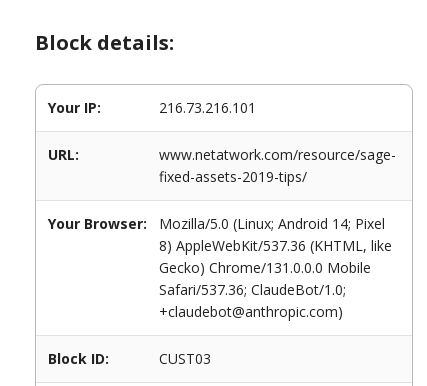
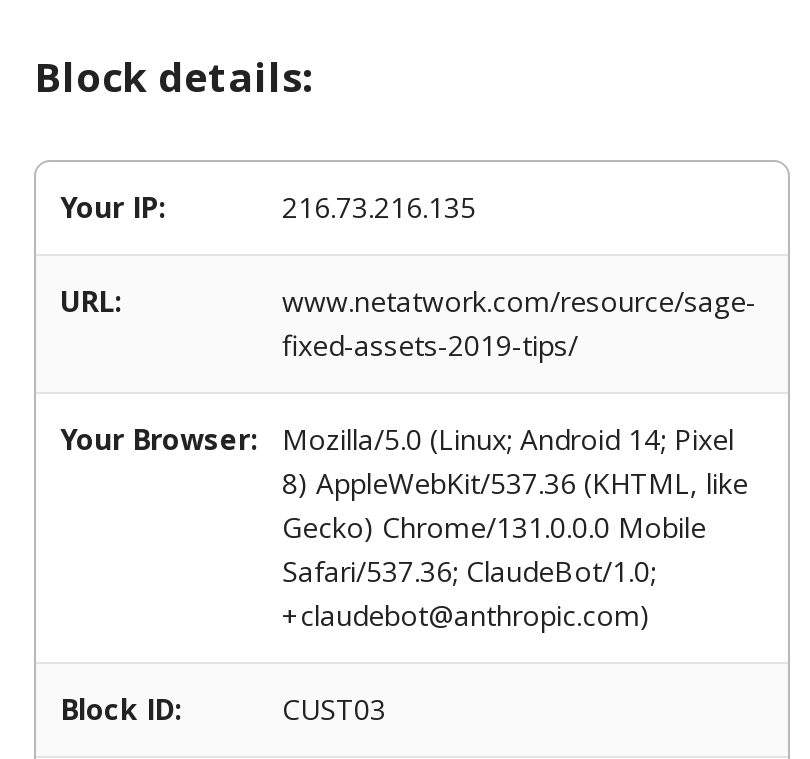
- 216.73.216.101
+ 216.73.216.135
